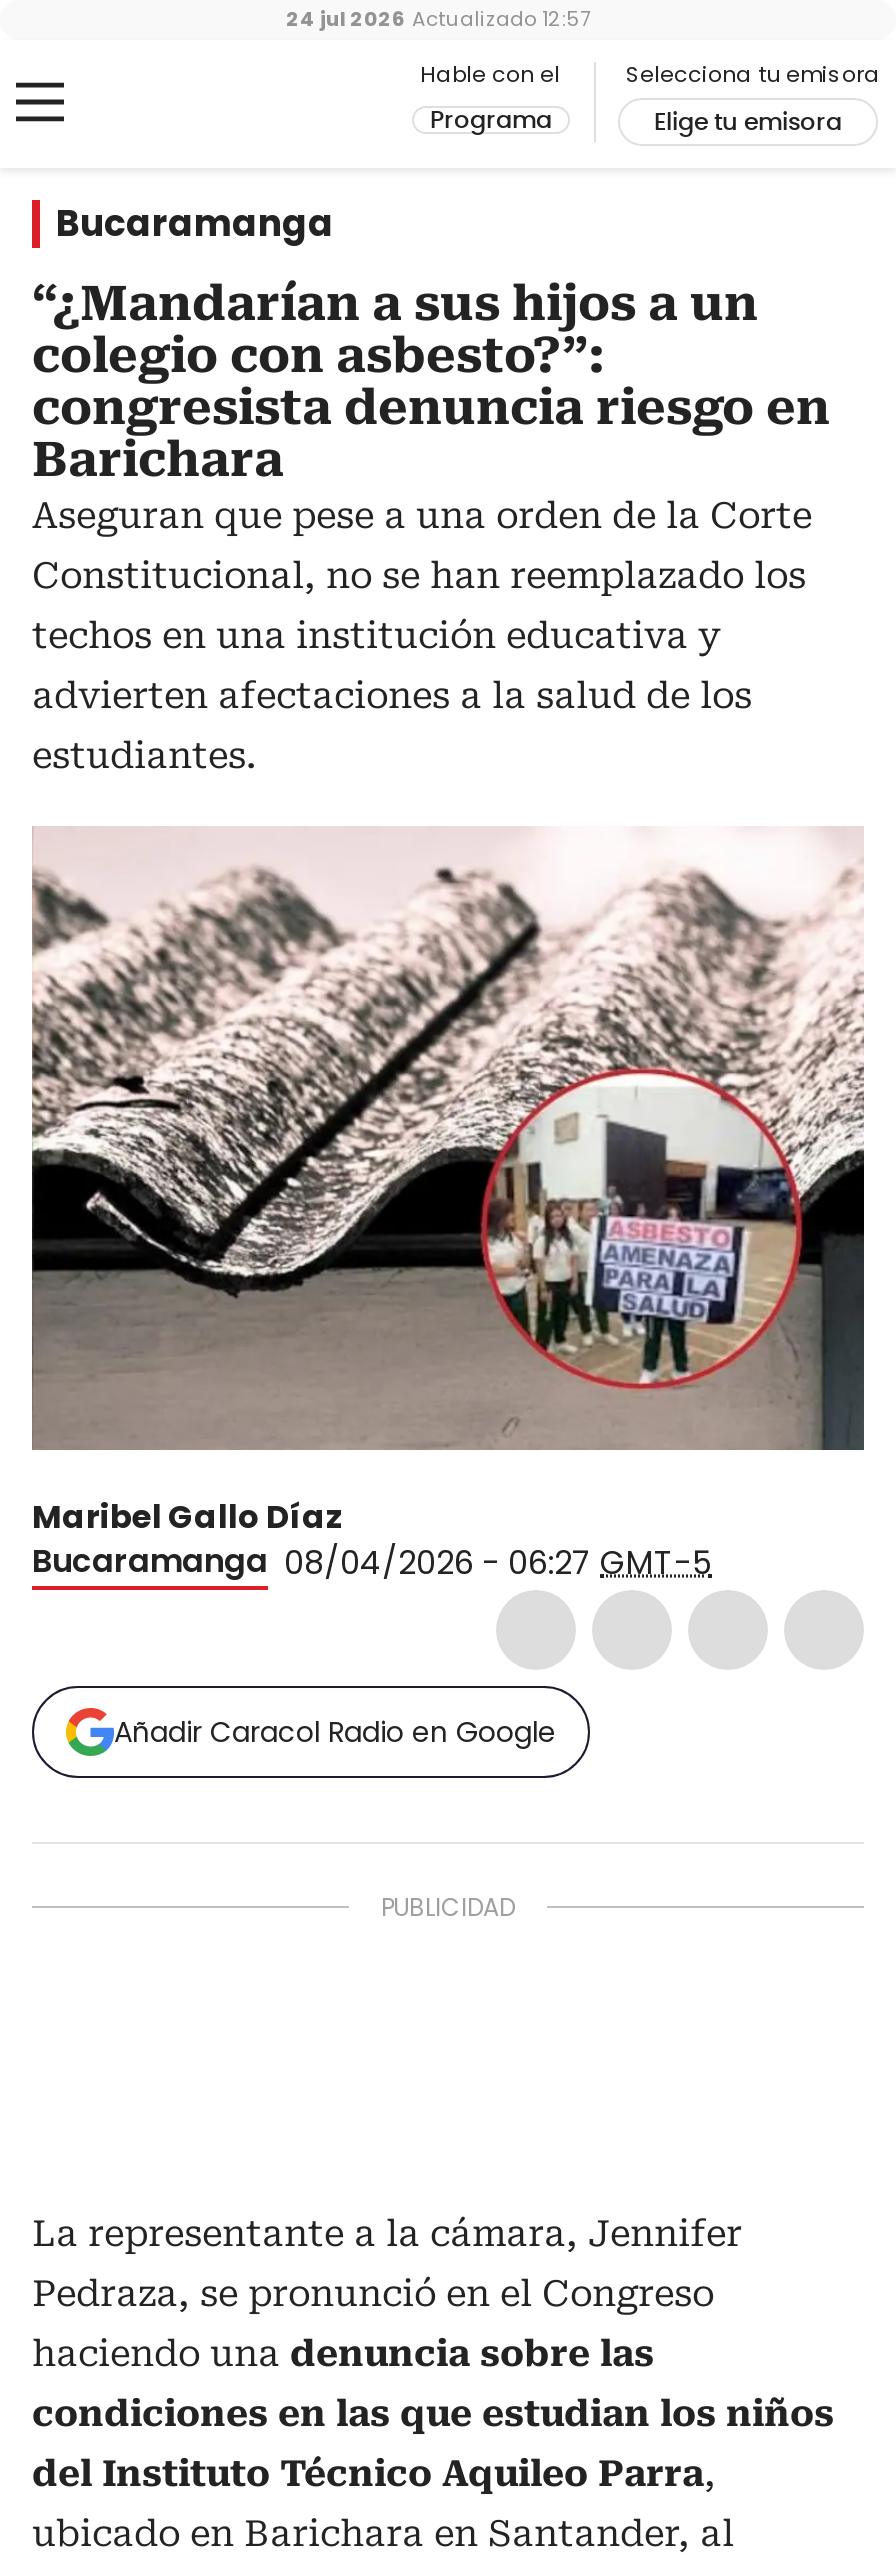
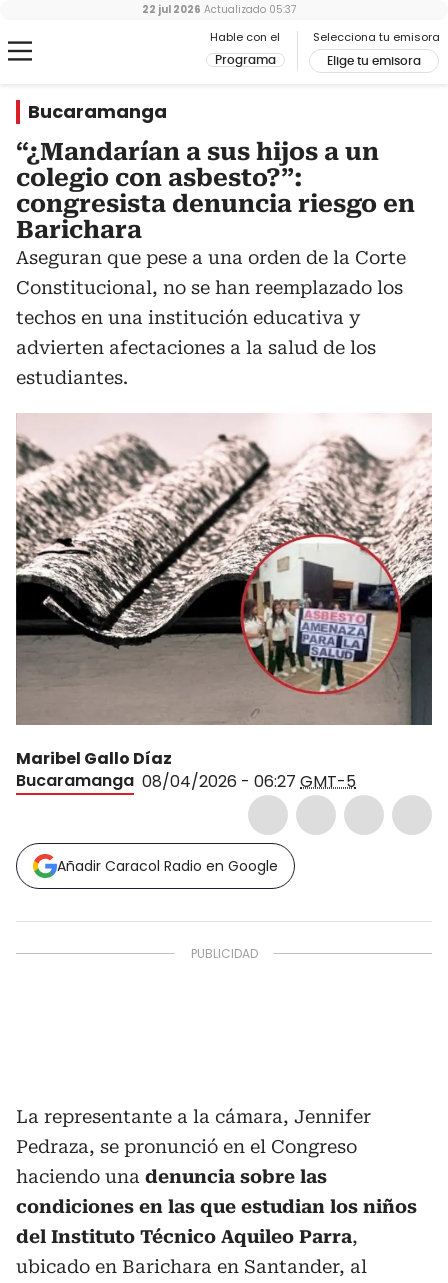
- 24 jul 2026 Actualizado 12:57
+ 22 jul 2026 Actualizado 05:37
